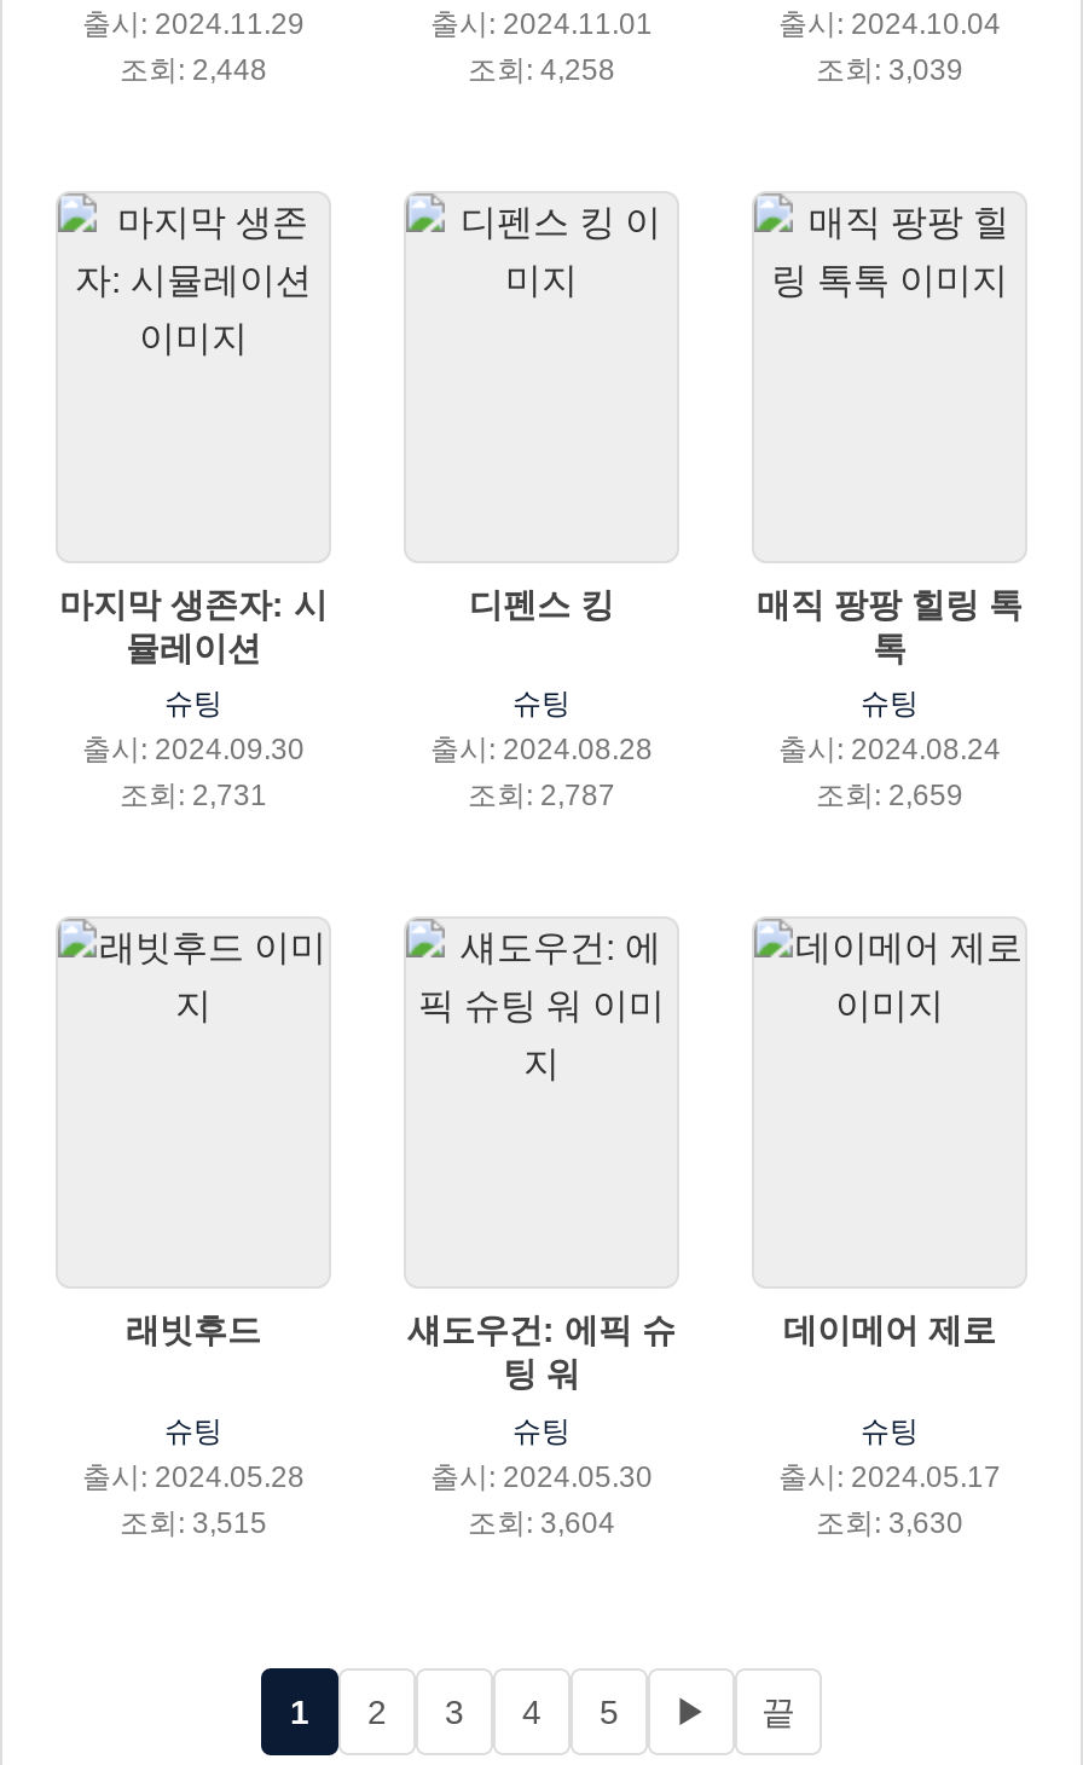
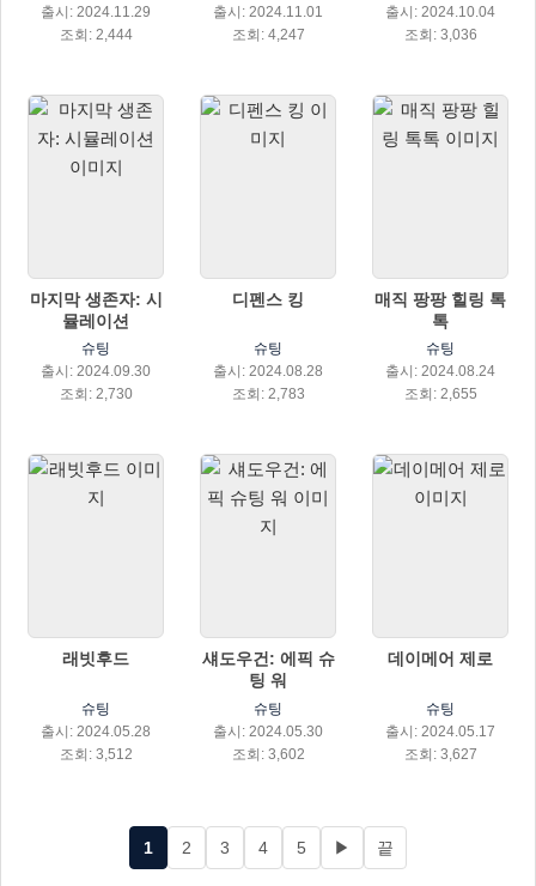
- 조회: 2,448
+ 조회: 2,444

- 조회: 4,258
+ 조회: 4,247

- 조회: 3,039
+ 조회: 3,036

- 조회: 2,731
+ 조회: 2,730

- 조회: 2,787
+ 조회: 2,783

- 조회: 2,659
+ 조회: 2,655

- 조회: 3,515
+ 조회: 3,512

- 조회: 3,604
+ 조회: 3,602

- 조회: 3,630
+ 조회: 3,627
